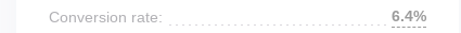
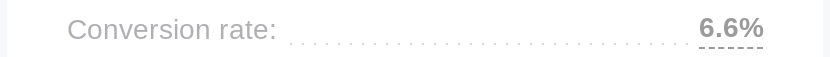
- 6.4%
+ 6.6%
